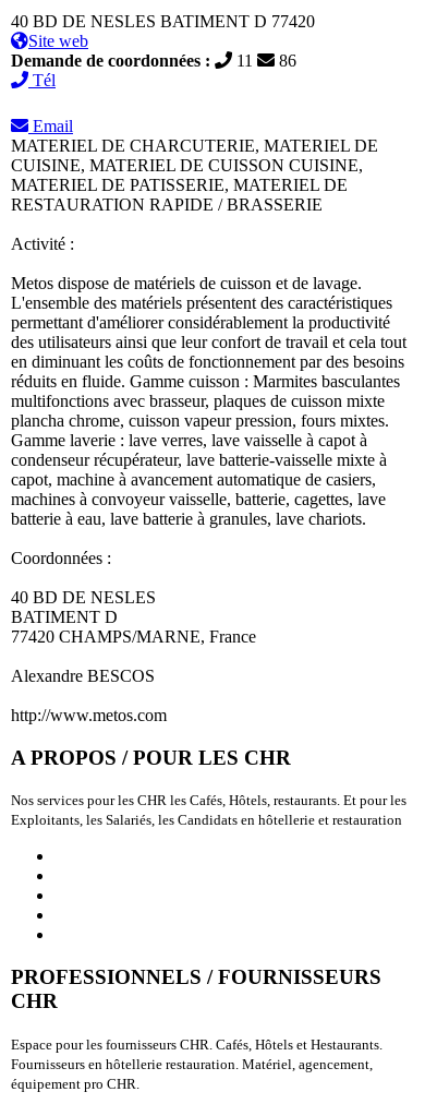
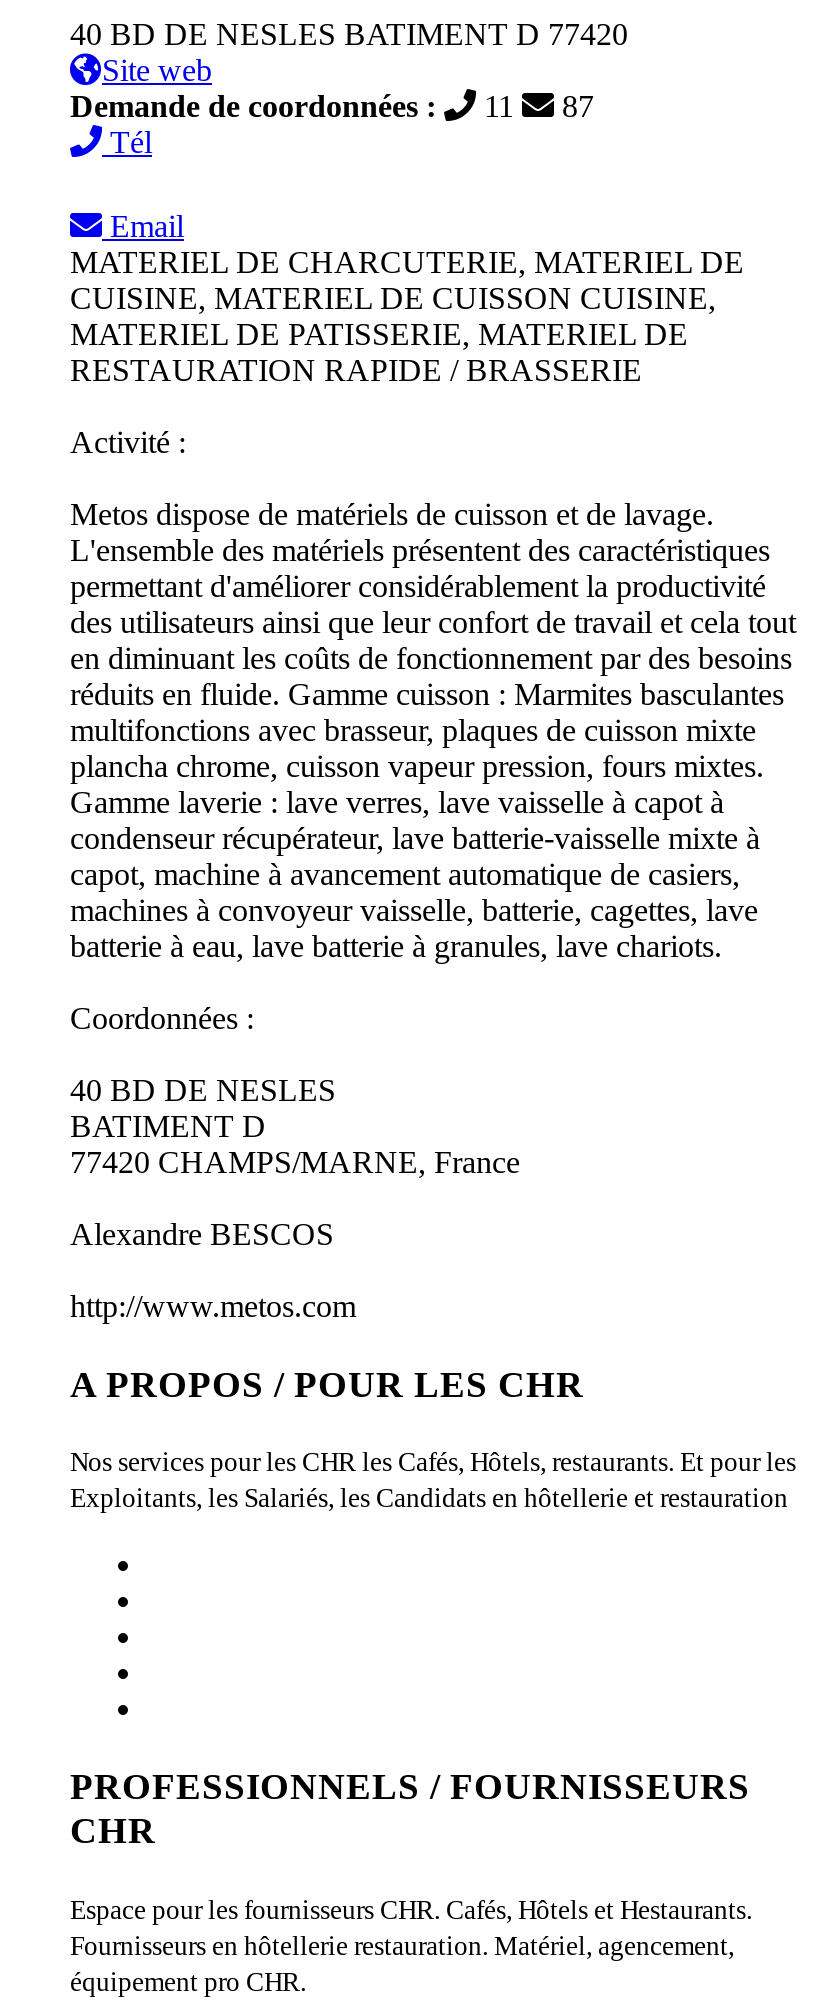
- Demande de coordonnées : 11 86
+ Demande de coordonnées : 11 87
